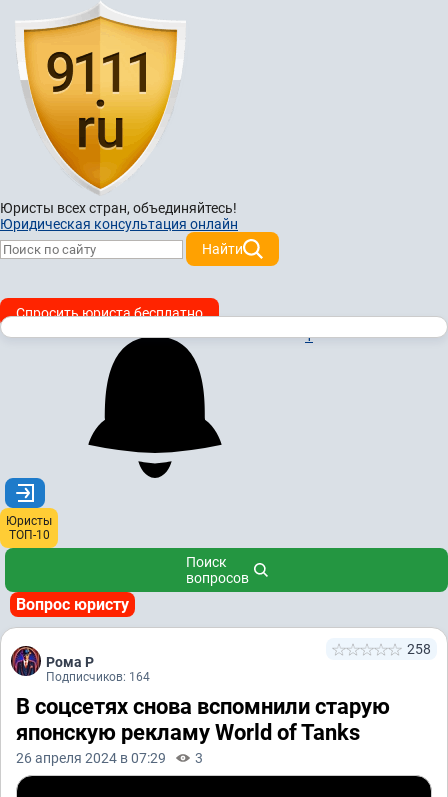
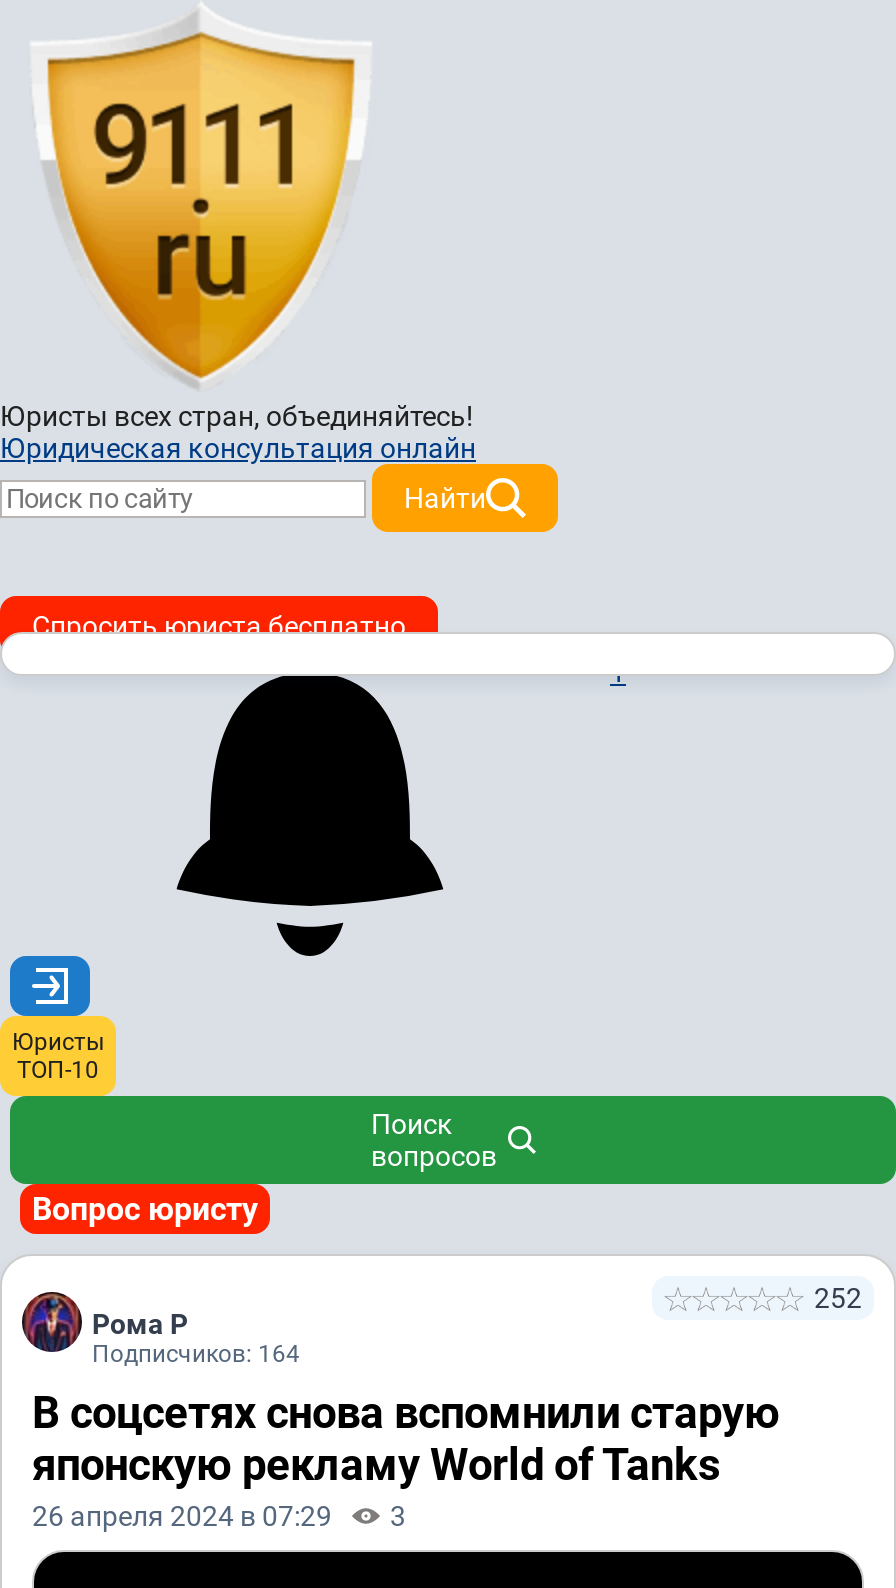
- 258
+ 252
